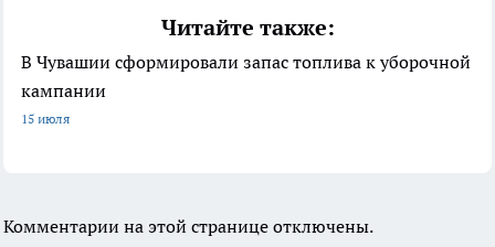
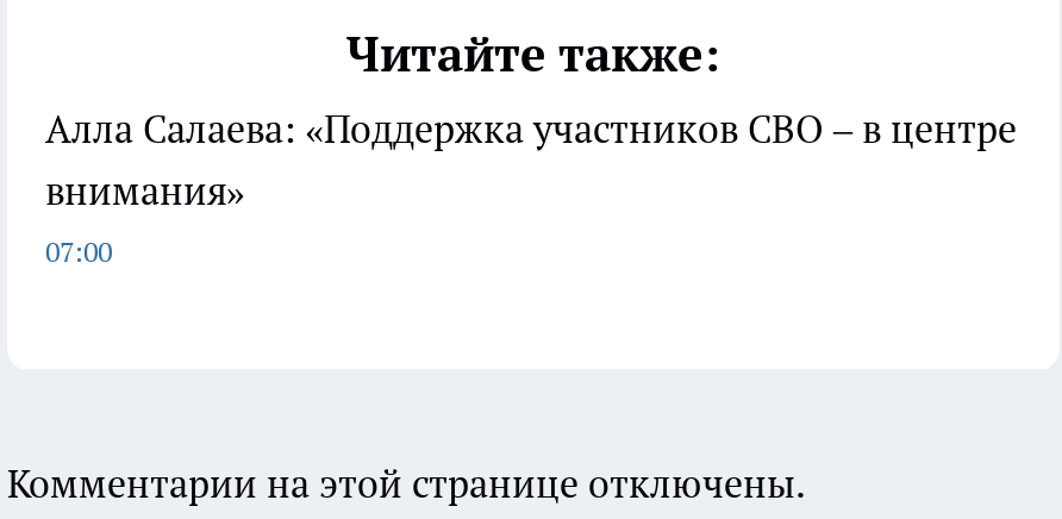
- В Чувашии сформировали запас топлива к уборочной
- кампании
- 15 июля
+ Алла Салаева: «Поддержка участников СВО – в центре
+ внимания»
+ 07:00
